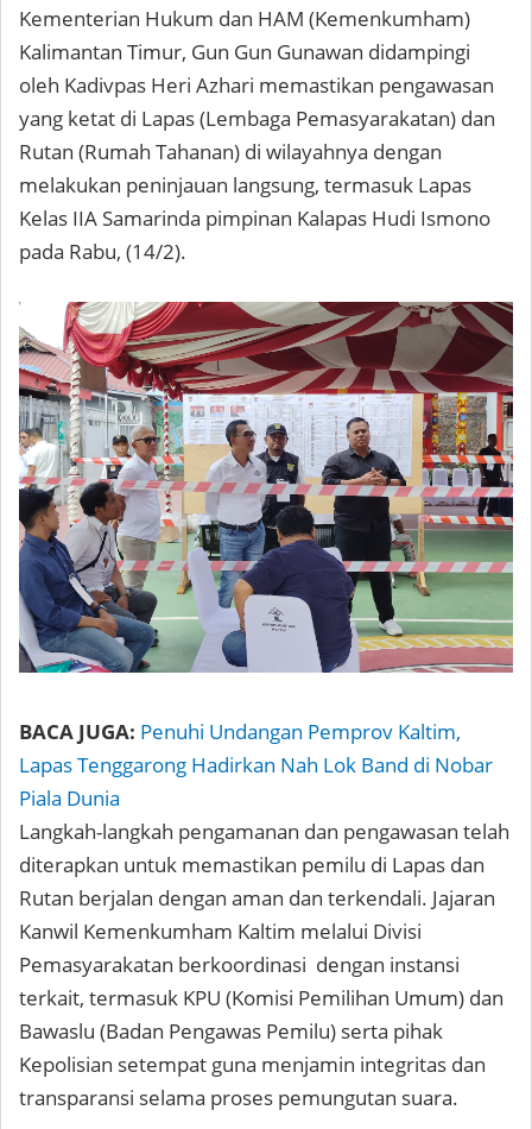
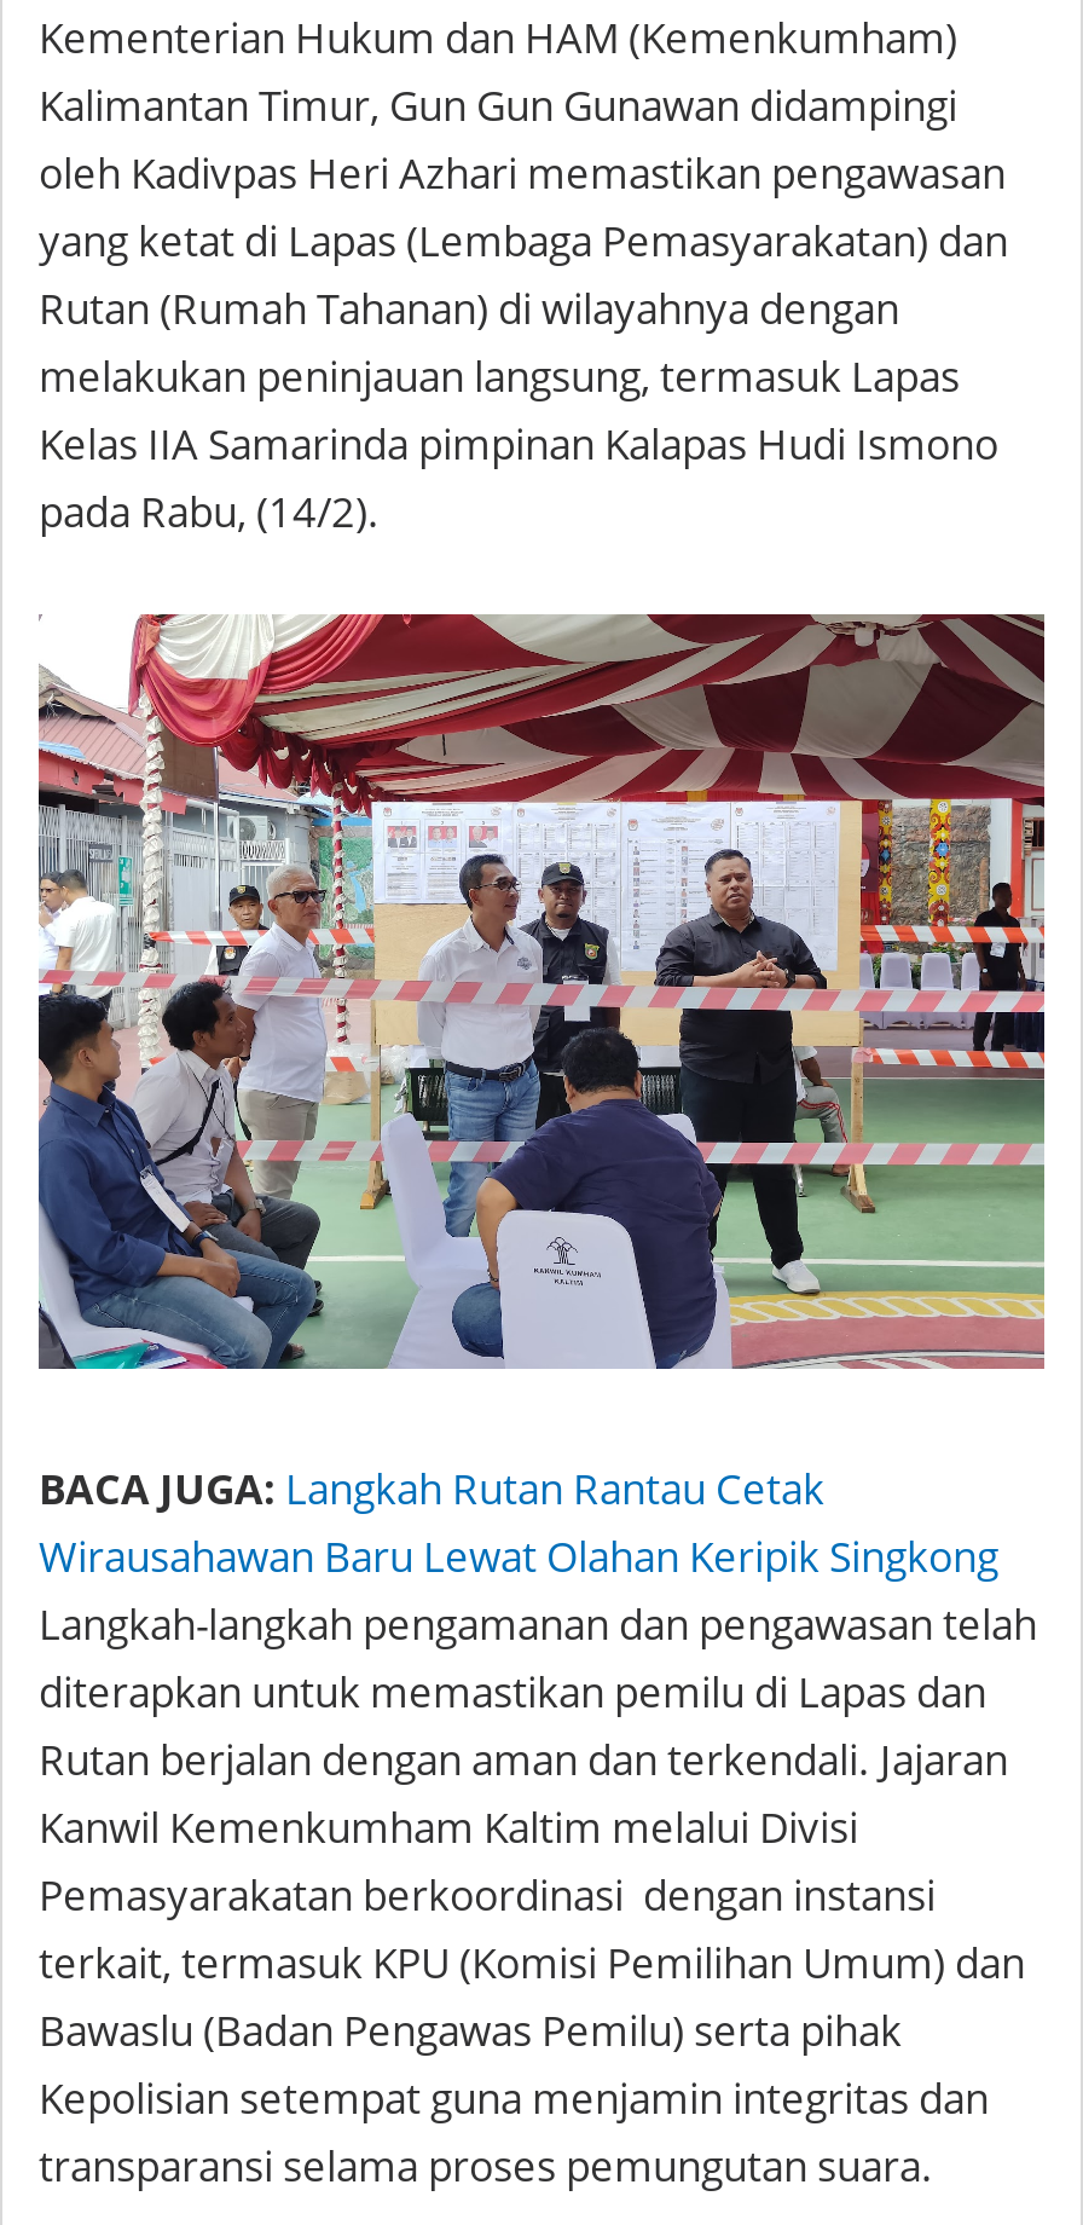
- BACA JUGA: Penuhi Undangan Pemprov Kaltim,
- Lapas Tenggarong Hadirkan Nah Lok Band di Nobar
- Piala Dunia
+ BACA JUGA: Langkah Rutan Rantau Cetak
+ Wirausahawan Baru Lewat Olahan Keripik Singkong
